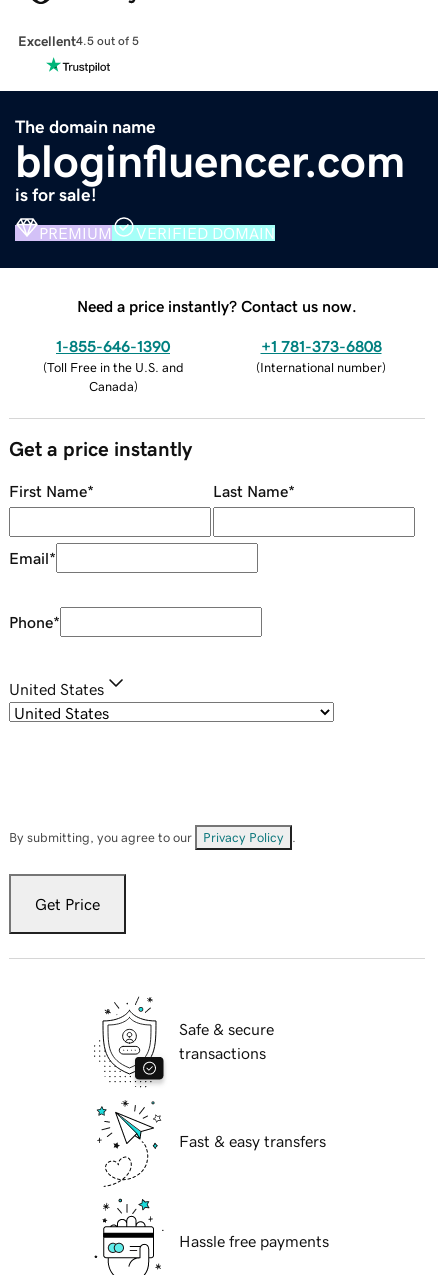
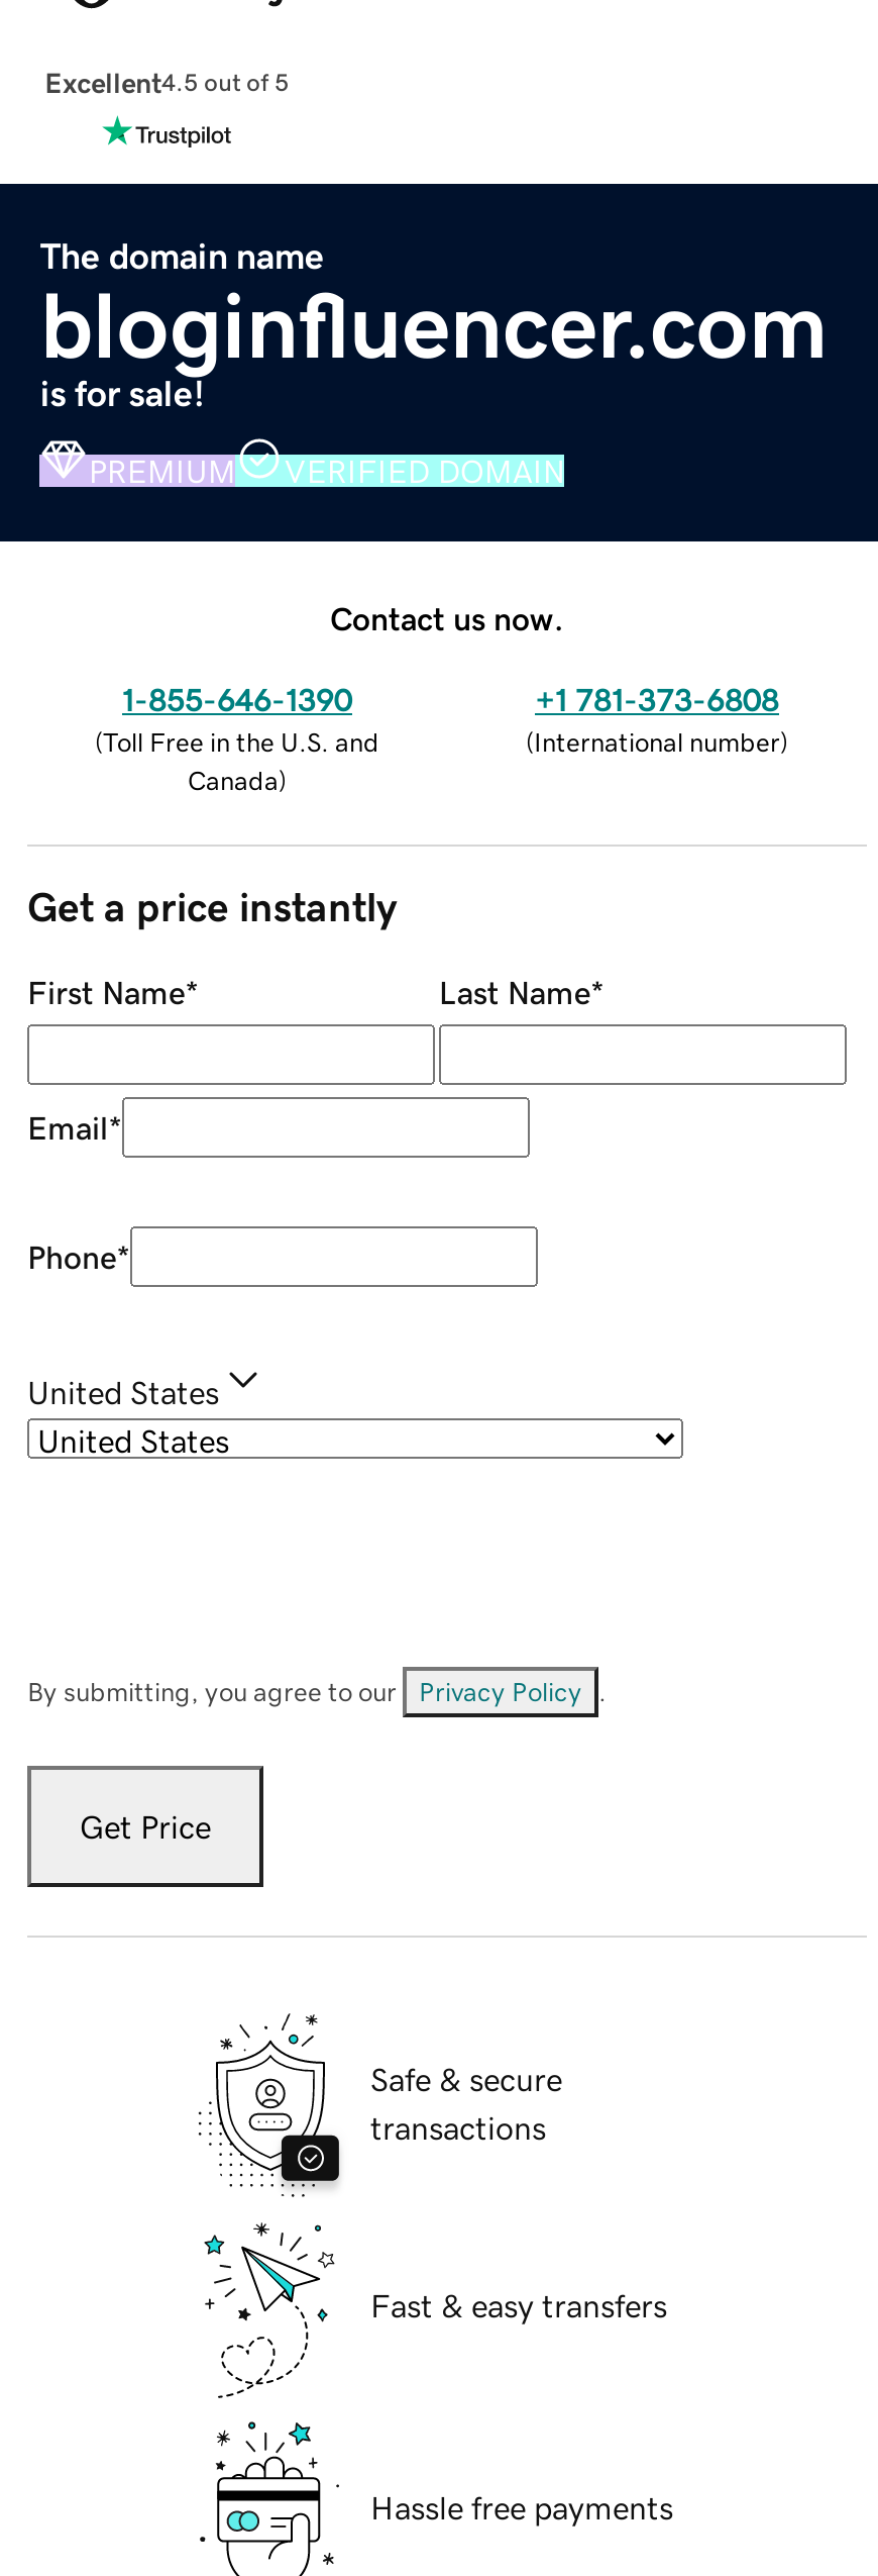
- Need a price instantly? Contact us now.
+ Contact us now.
